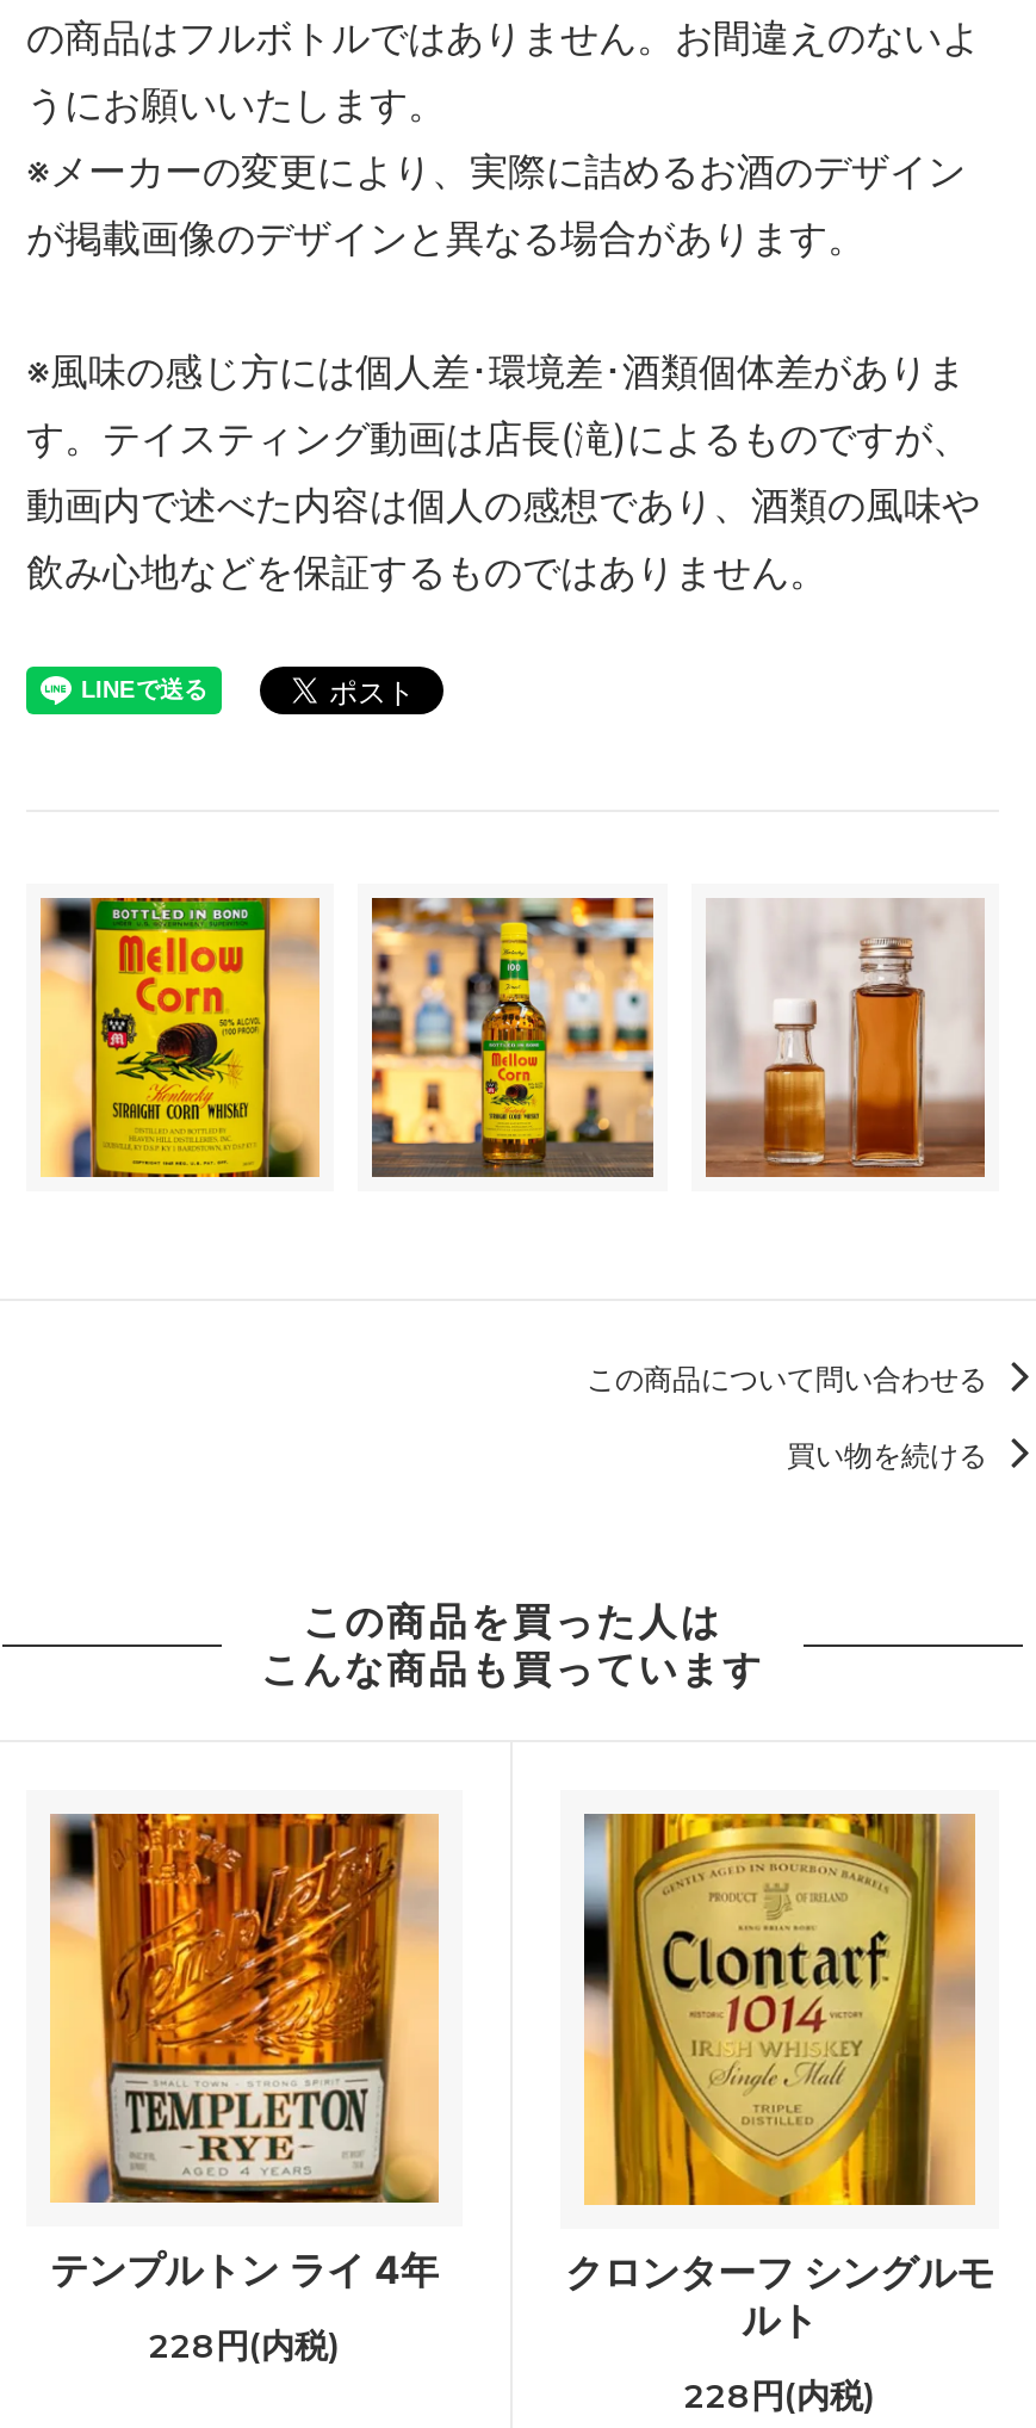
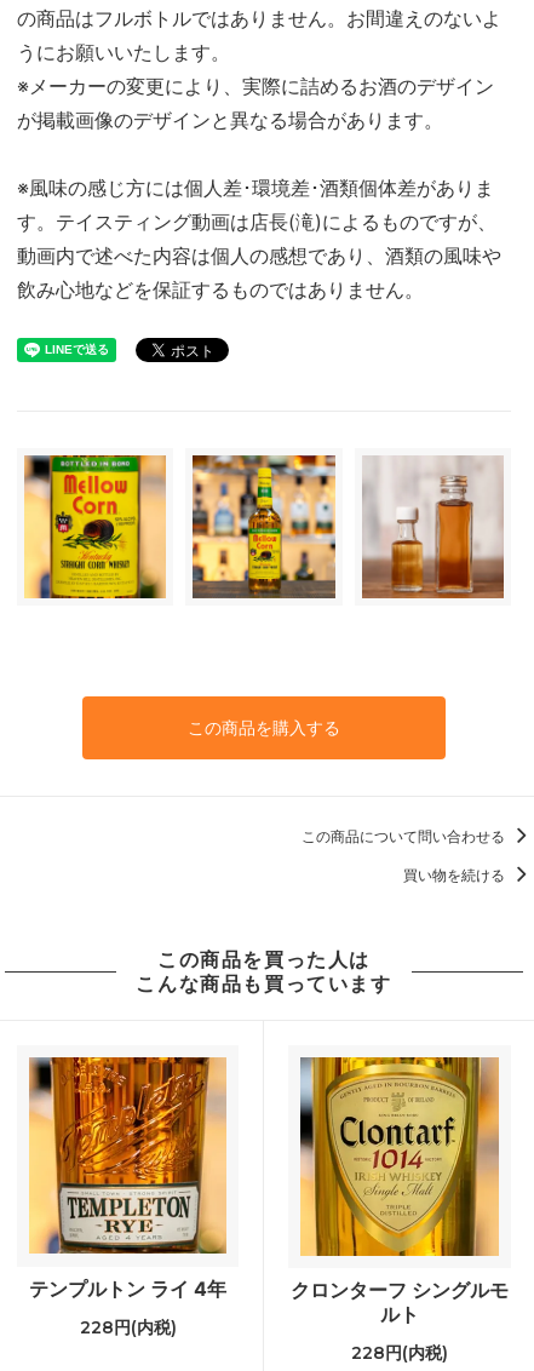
+ この商品を購入する
